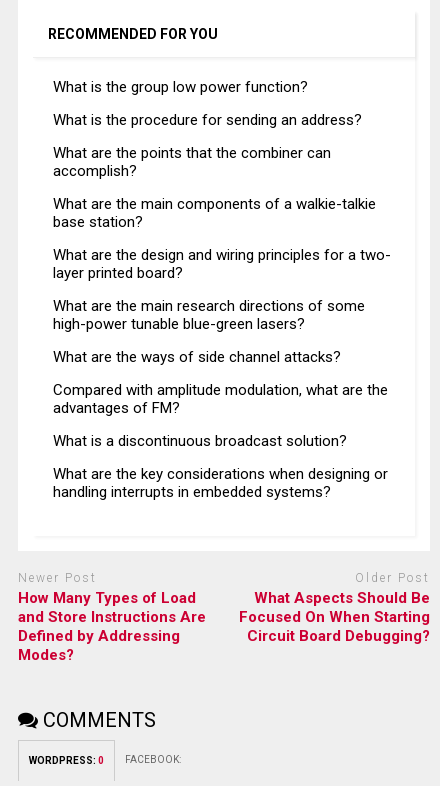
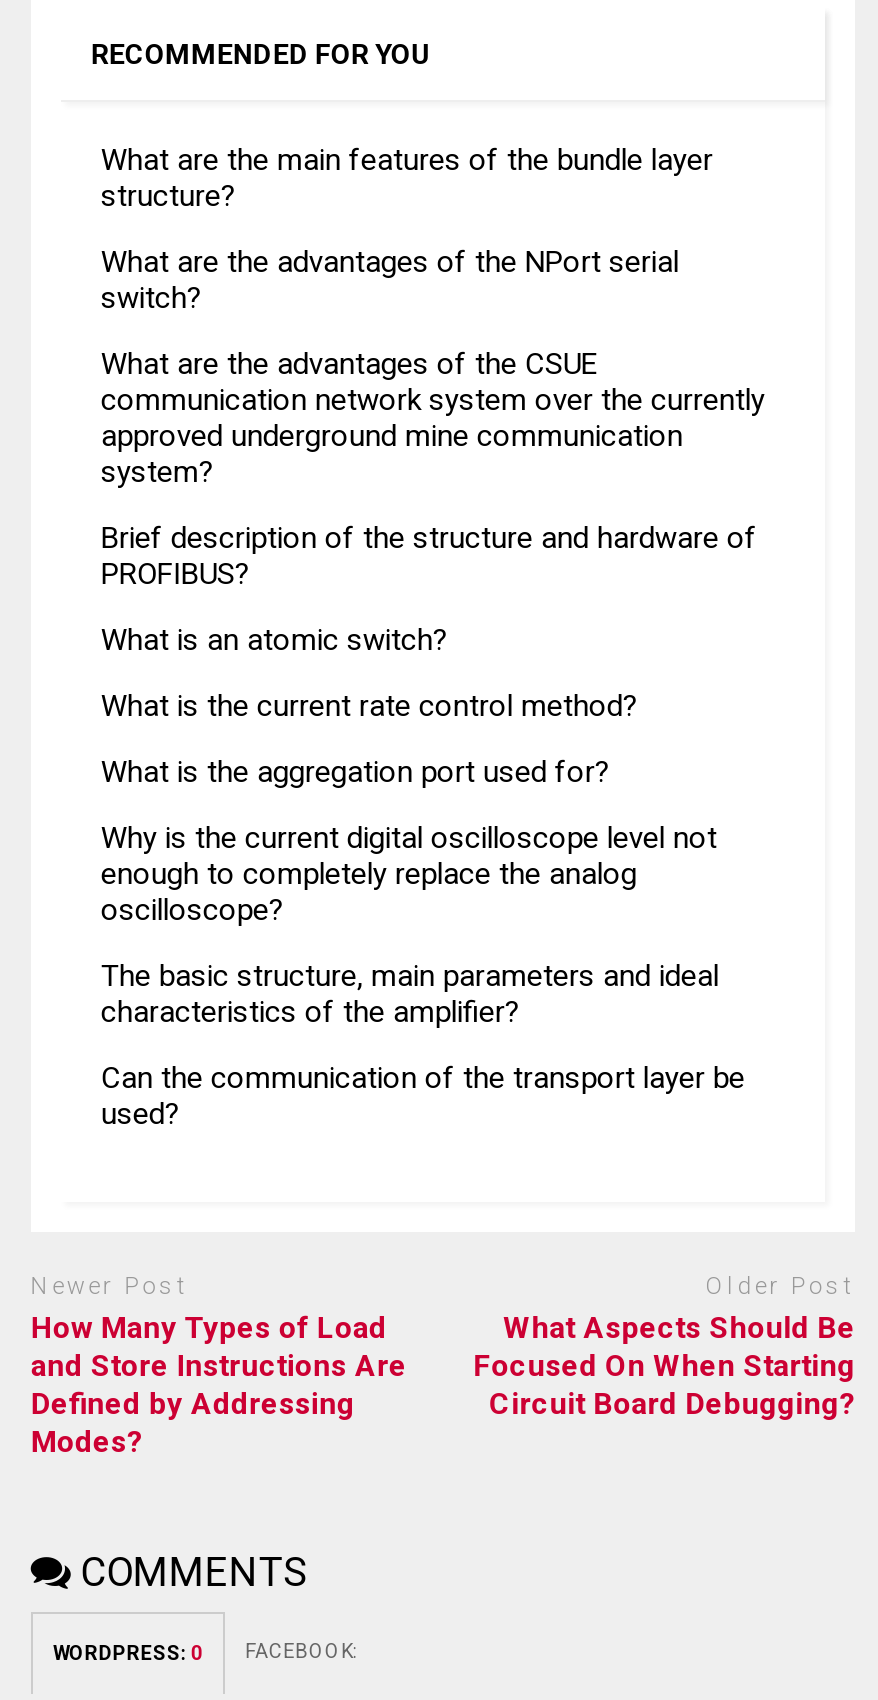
- What is the group low power function?
+ What are the main features of the bundle layer
+ structure?

- What is the procedure for sending an address?
+ What are the advantages of the NPort serial
+ switch?

- What are the points that the combiner can
- accomplish?
+ What are the advantages of the CSUE
+ communication network system over the currently
+ approved underground mine communication
+ system?

- What are the main components of a walkie-talkie
- base station?
+ Brief description of the structure and hardware of
+ PROFIBUS?

- What are the design and wiring principles for a two-
- layer printed board?
+ What is an atomic switch?

- What are the main research directions of some
- high-power tunable blue-green lasers?
+ What is the current rate control method?

- What are the ways of side channel attacks?
+ What is the aggregation port used for?

- Compared with amplitude modulation, what are the
- advantages of FM?
+ Why is the current digital oscilloscope level not
+ enough to completely replace the analog
+ oscilloscope?

- What is a discontinuous broadcast solution?
+ The basic structure, main parameters and ideal
+ characteristics of the amplifier?

- What are the key considerations when designing or
- handling interrupts in embedded systems?
+ Can the communication of the transport layer be
+ used?
